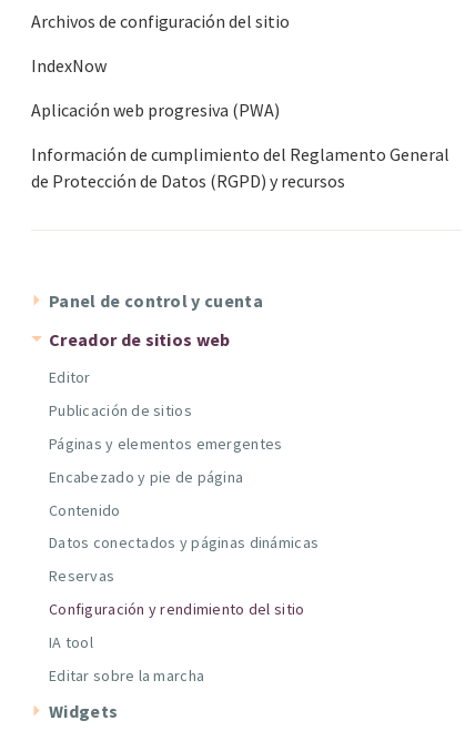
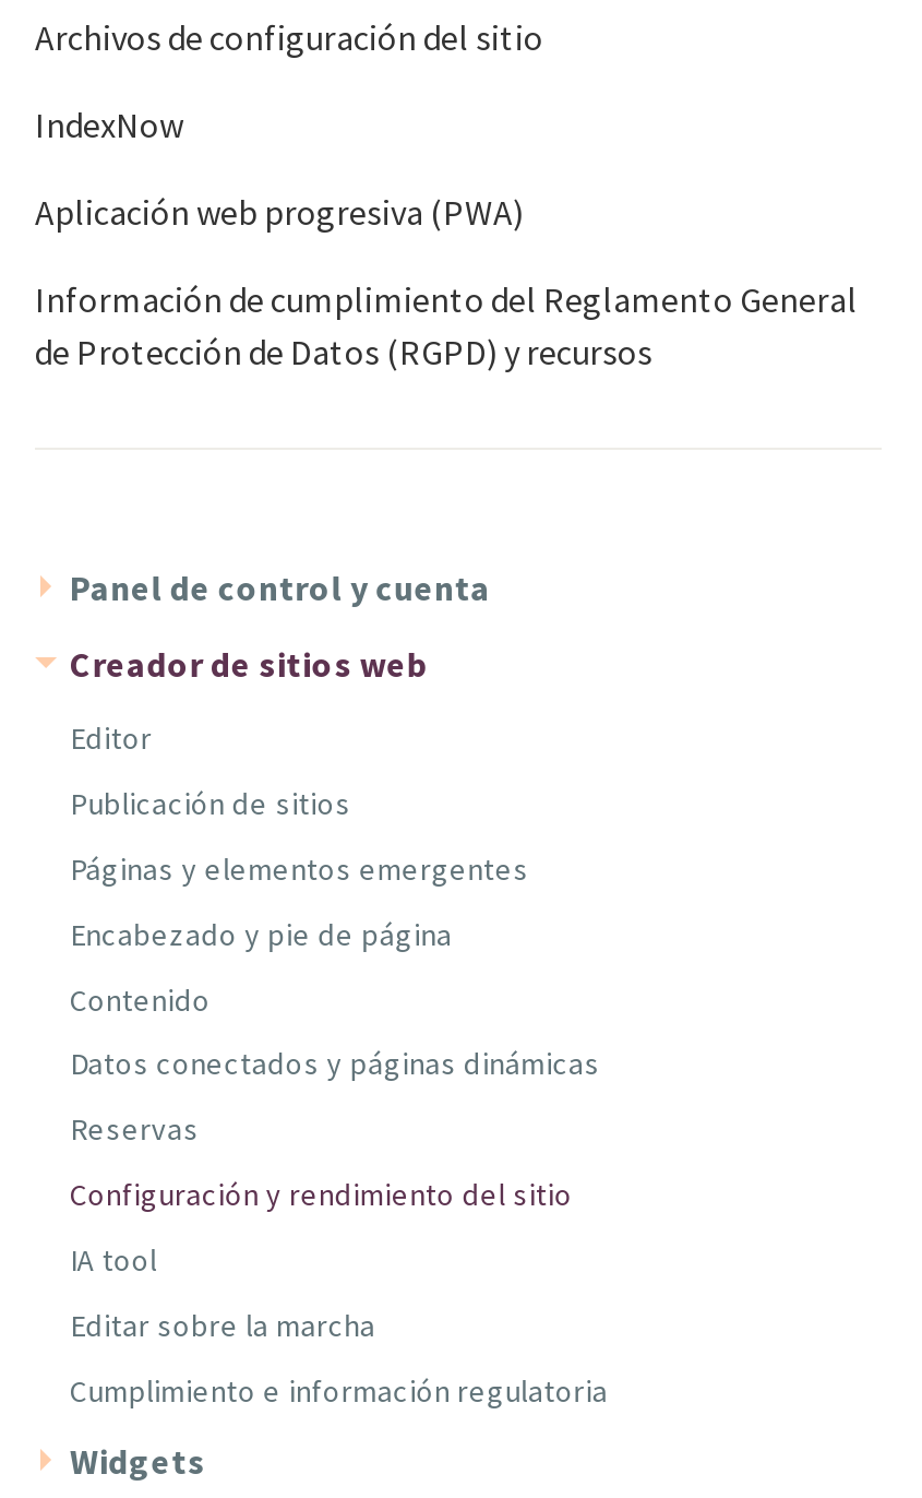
+ Cumplimiento e información regulatoria
